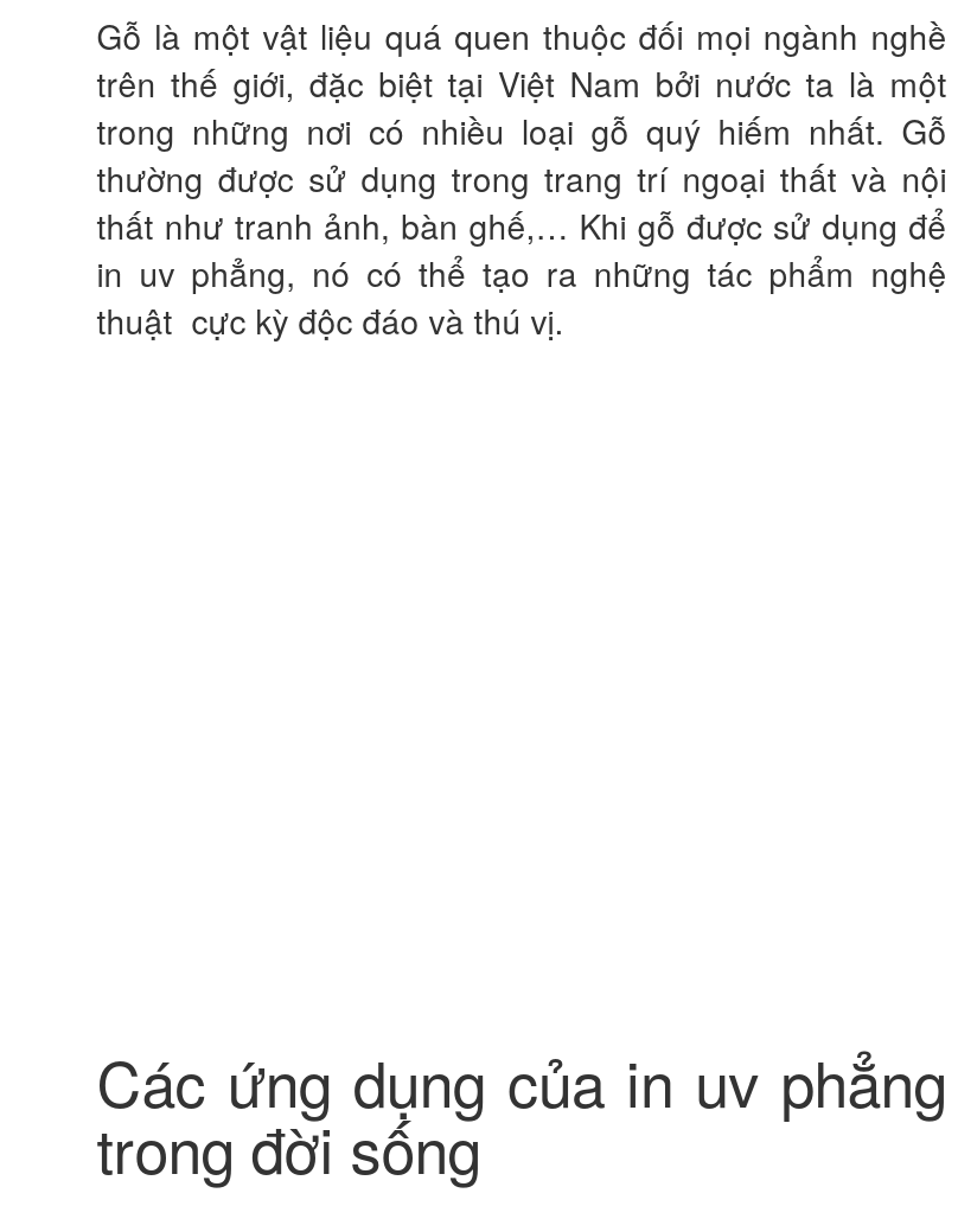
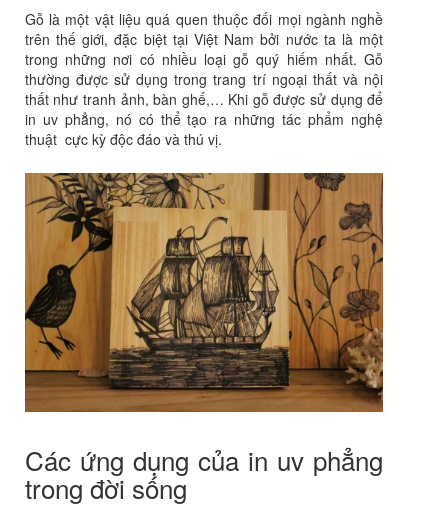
+ [image]
